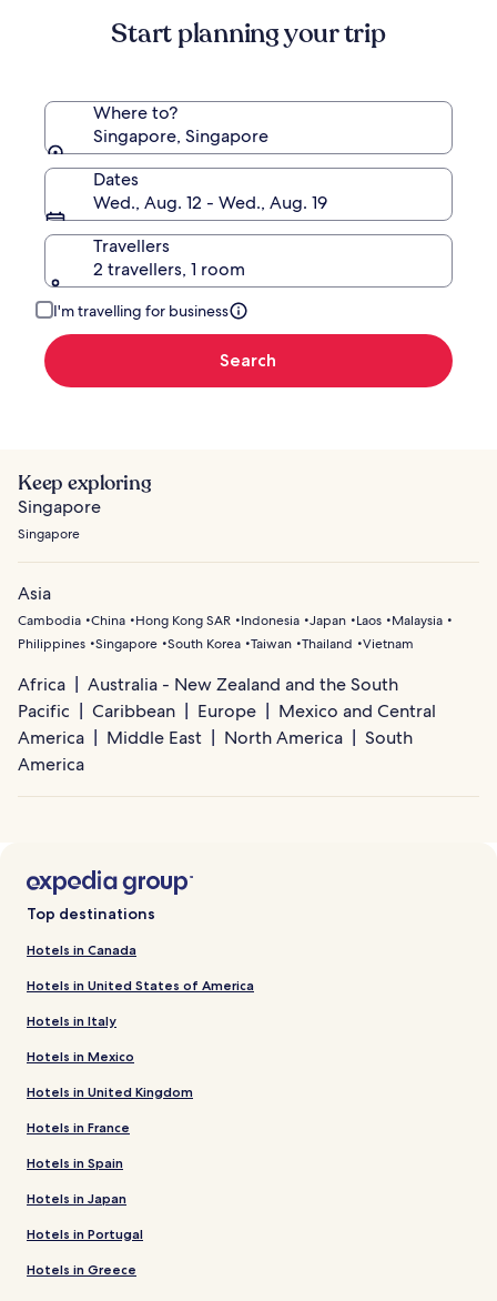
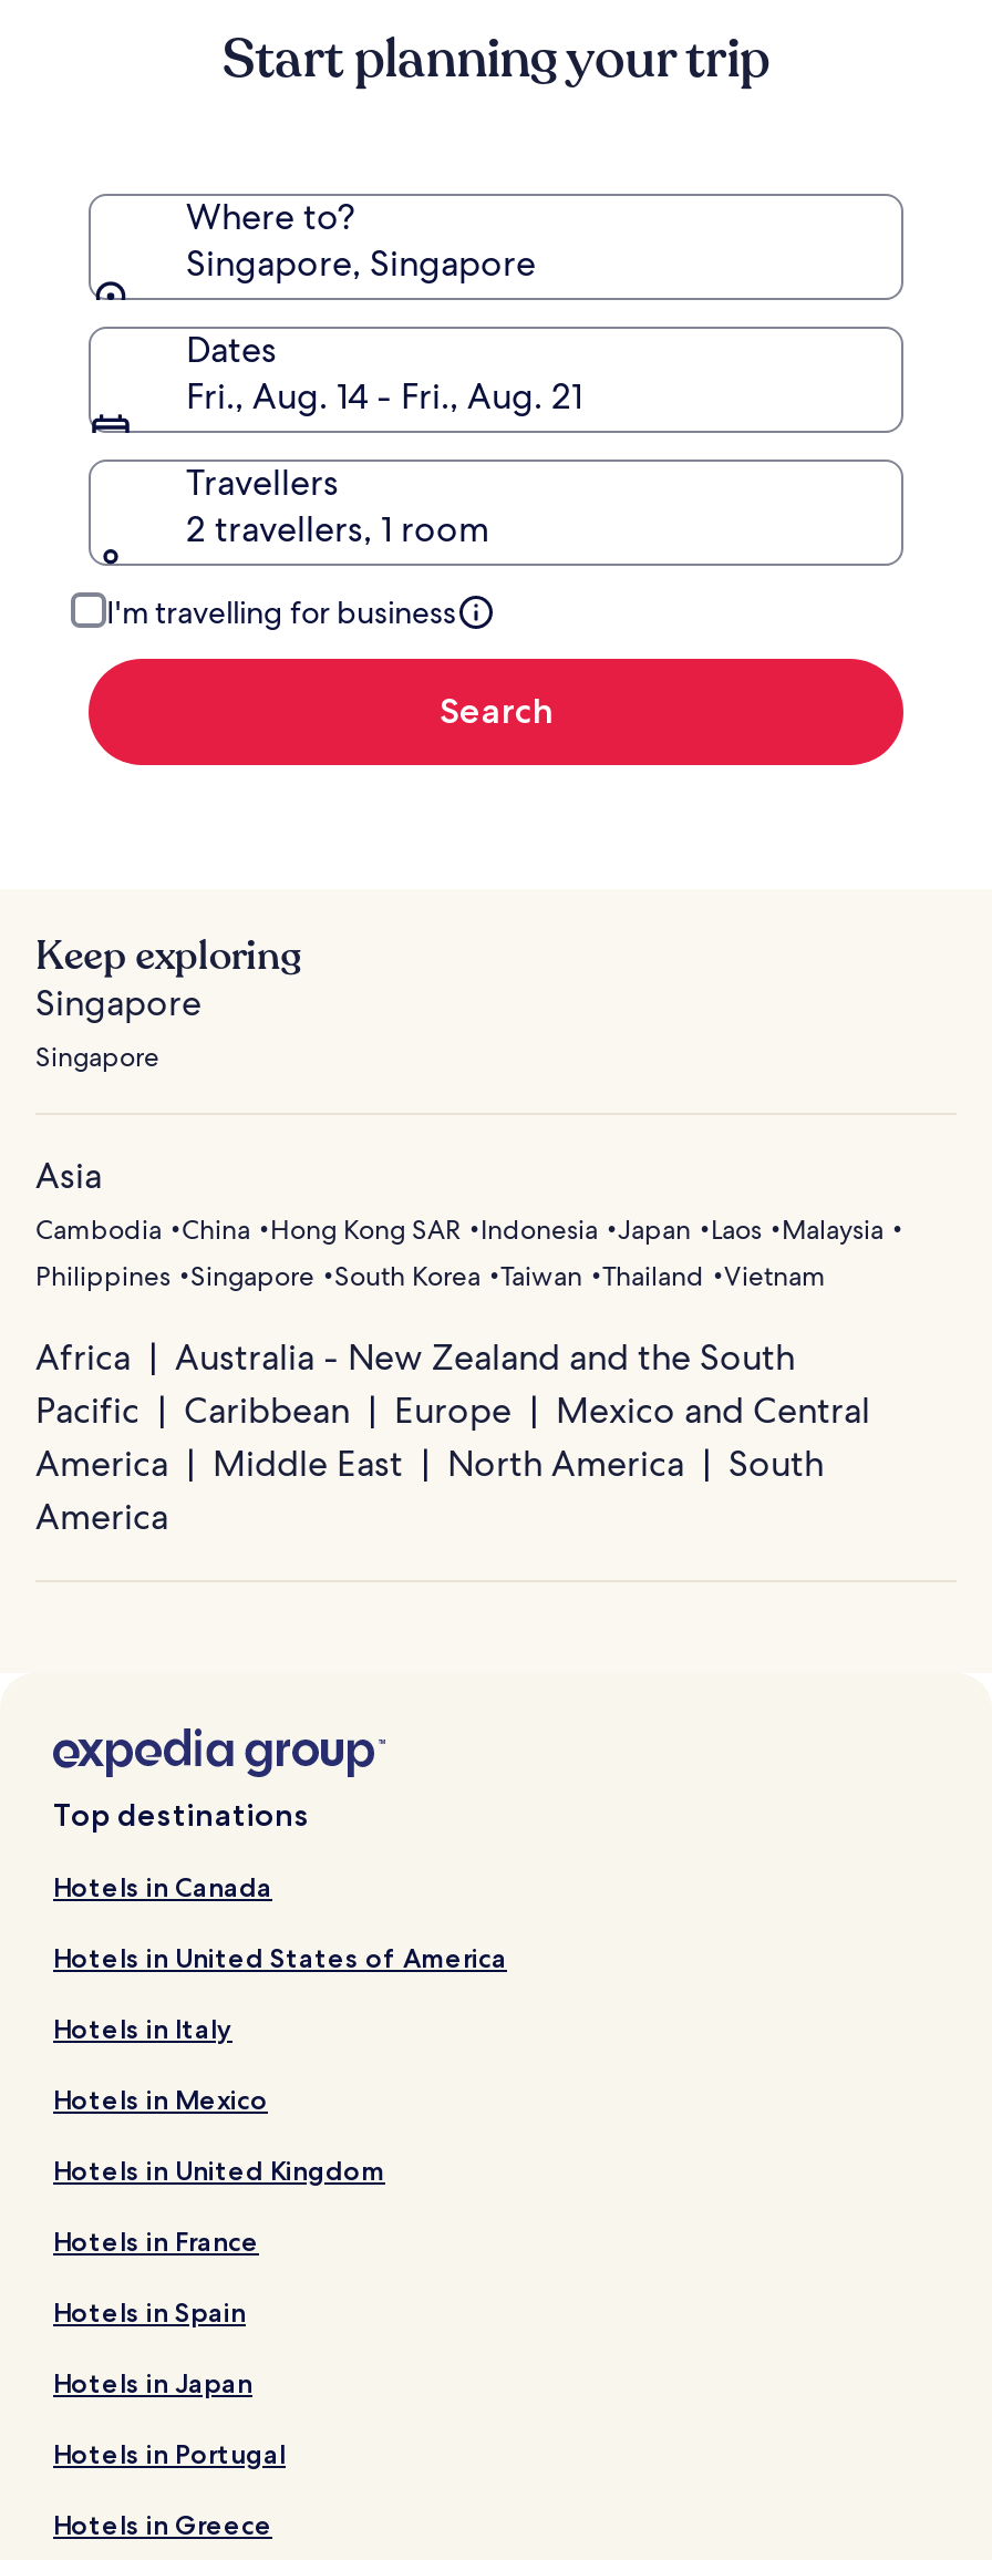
- Wed., Aug. 12 - Wed., Aug. 19
+ Fri., Aug. 14 - Fri., Aug. 21
